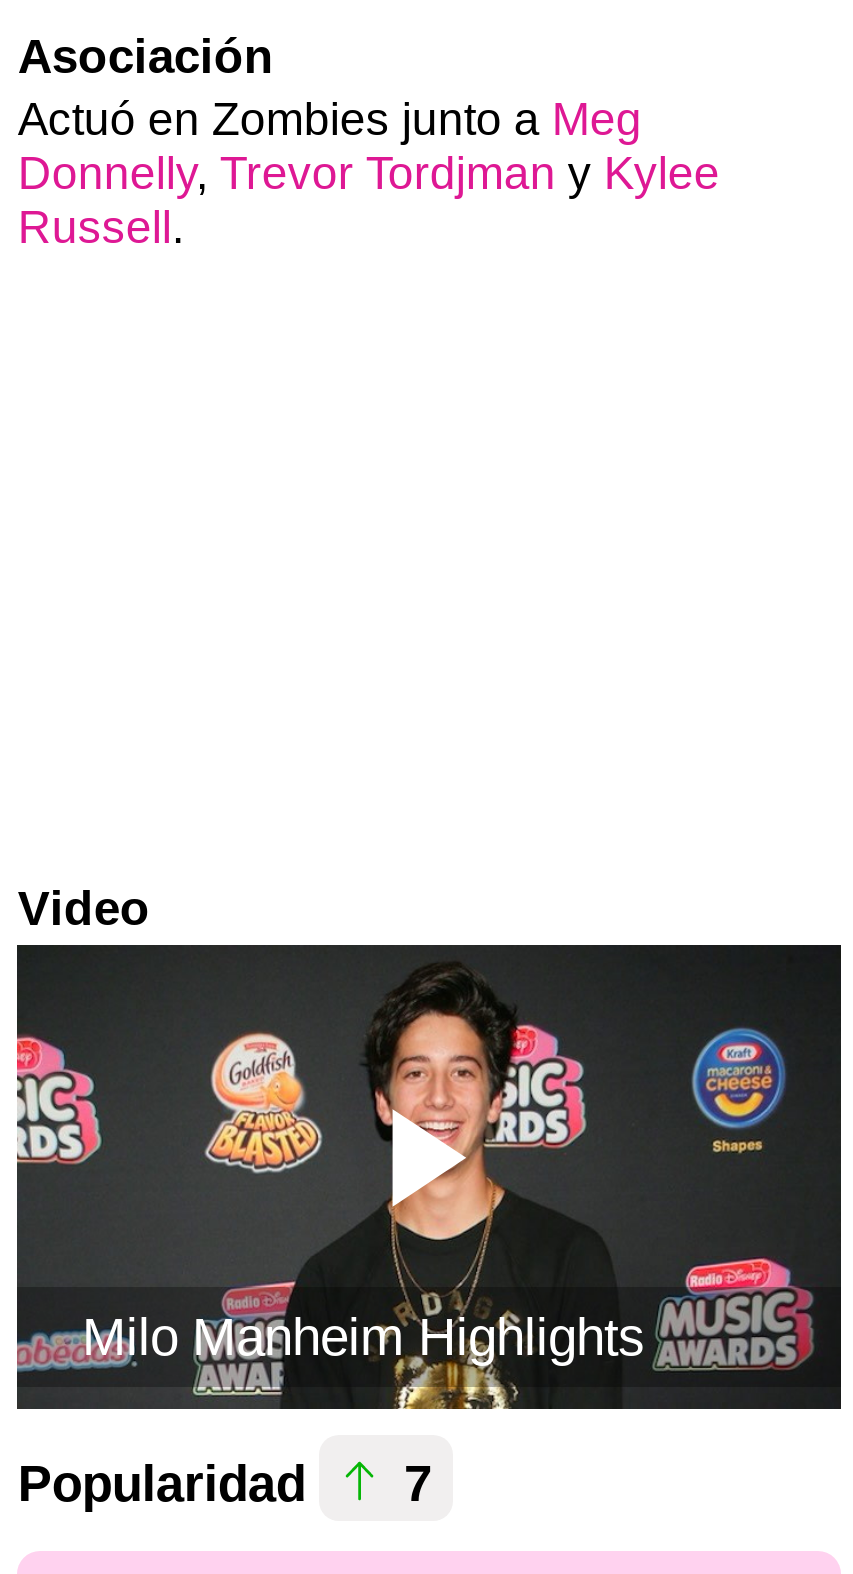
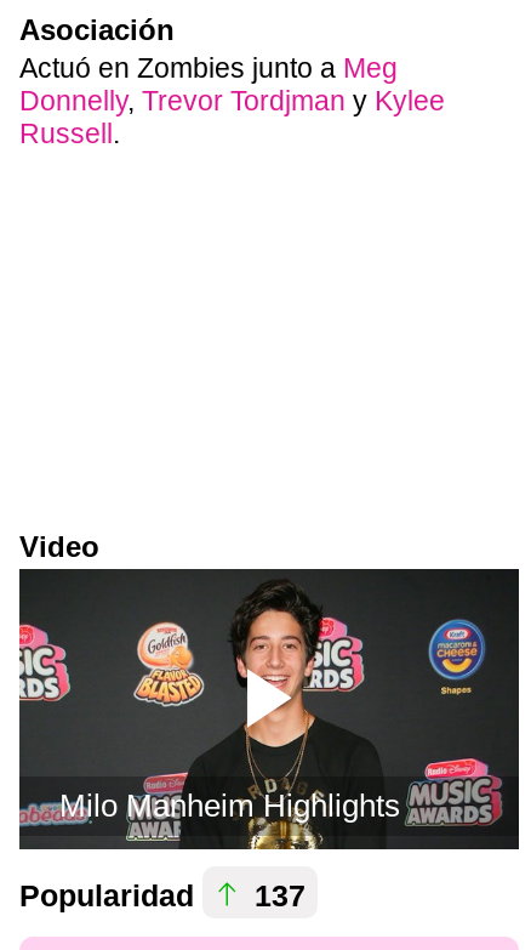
- Popularidad 7
+ Popularidad 137
